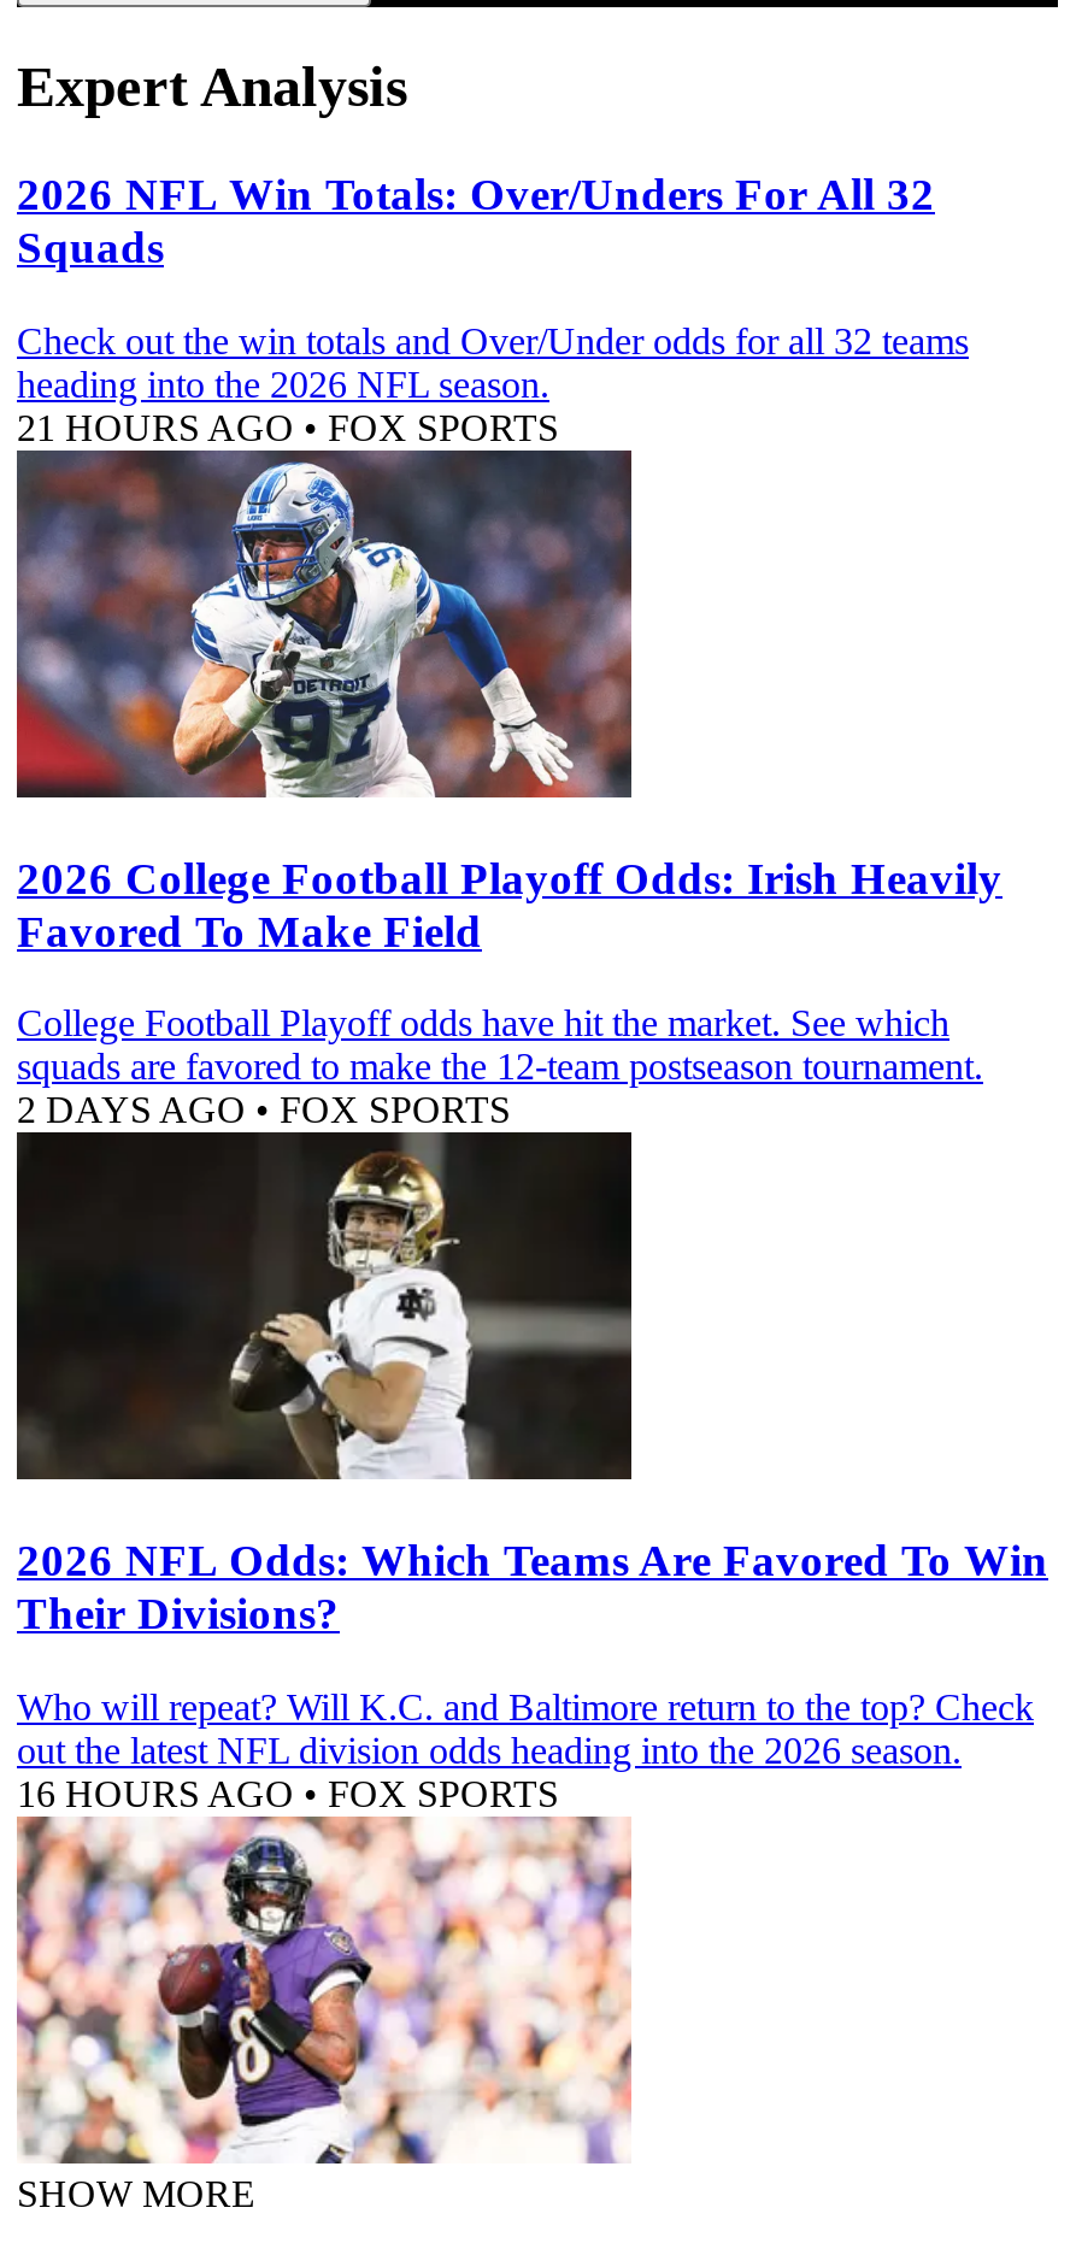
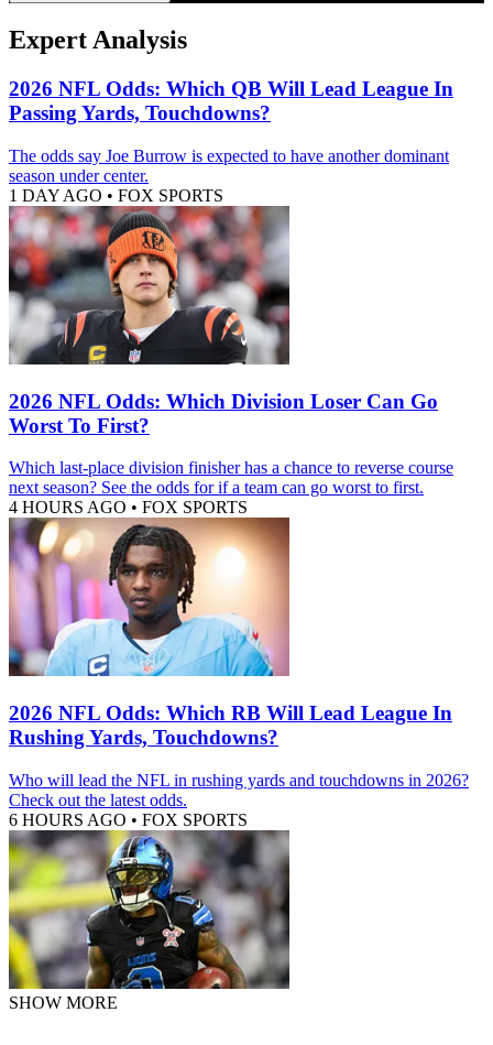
- 2026 NFL Win Totals: Over/Unders For All 32
- Squads
+ 2026 NFL Odds: Which QB Will Lead League In
+ Passing Yards, Touchdowns?

- Check out the win totals and Over/Under odds for all 32 teams
- heading into the 2026 NFL season.
- 21 HOURS AGO • FOX SPORTS
+ The odds say Joe Burrow is expected to have another dominant
+ season under center.
+ 1 DAY AGO • FOX SPORTS

- [image]
- 2026 College Football Playoff Odds: Irish Heavily
- Favored To Make Field
+ [image]
+ 2026 NFL Odds: Which Division Loser Can Go
+ Worst To First?

- [image]
- College Football Playoff odds have hit the market. See which
- squads are favored to make the 12-team postseason tournament.
- 2 DAYS AGO • FOX SPORTS
+ [image]
+ Which last-place division finisher has a chance to reverse course
+ next season? See the odds for if a team can go worst to first.
+ 4 HOURS AGO • FOX SPORTS

- 2026 NFL Odds: Which Teams Are Favored To Win
- Their Divisions?
+ 2026 NFL Odds: Which RB Will Lead League In
+ Rushing Yards, Touchdowns?

- Who will repeat? Will K.C. and Baltimore return to the top? Check
- out the latest NFL division odds heading into the 2026 season.
- 16 HOURS AGO • FOX SPORTS
+ Who will lead the NFL in rushing yards and touchdowns in 2026?
+ Check out the latest odds.
+ 6 HOURS AGO • FOX SPORTS

- [image]
+ [image]
